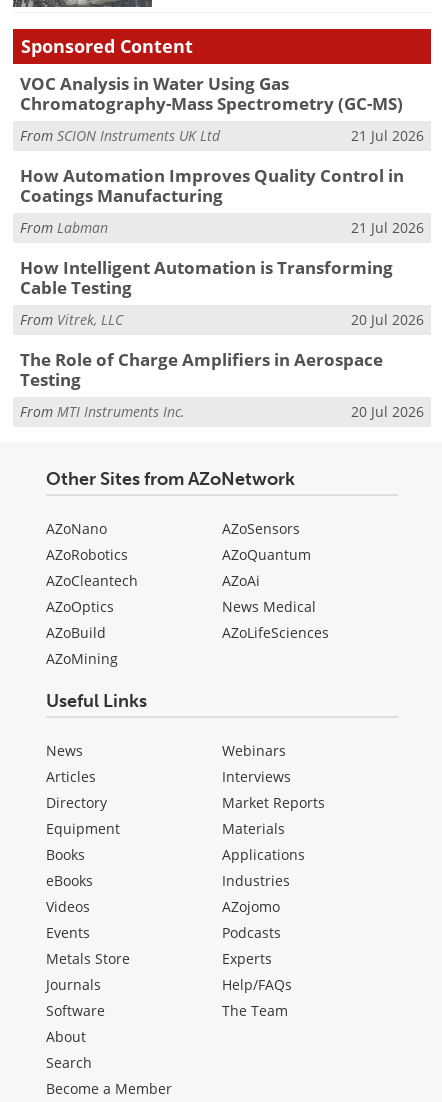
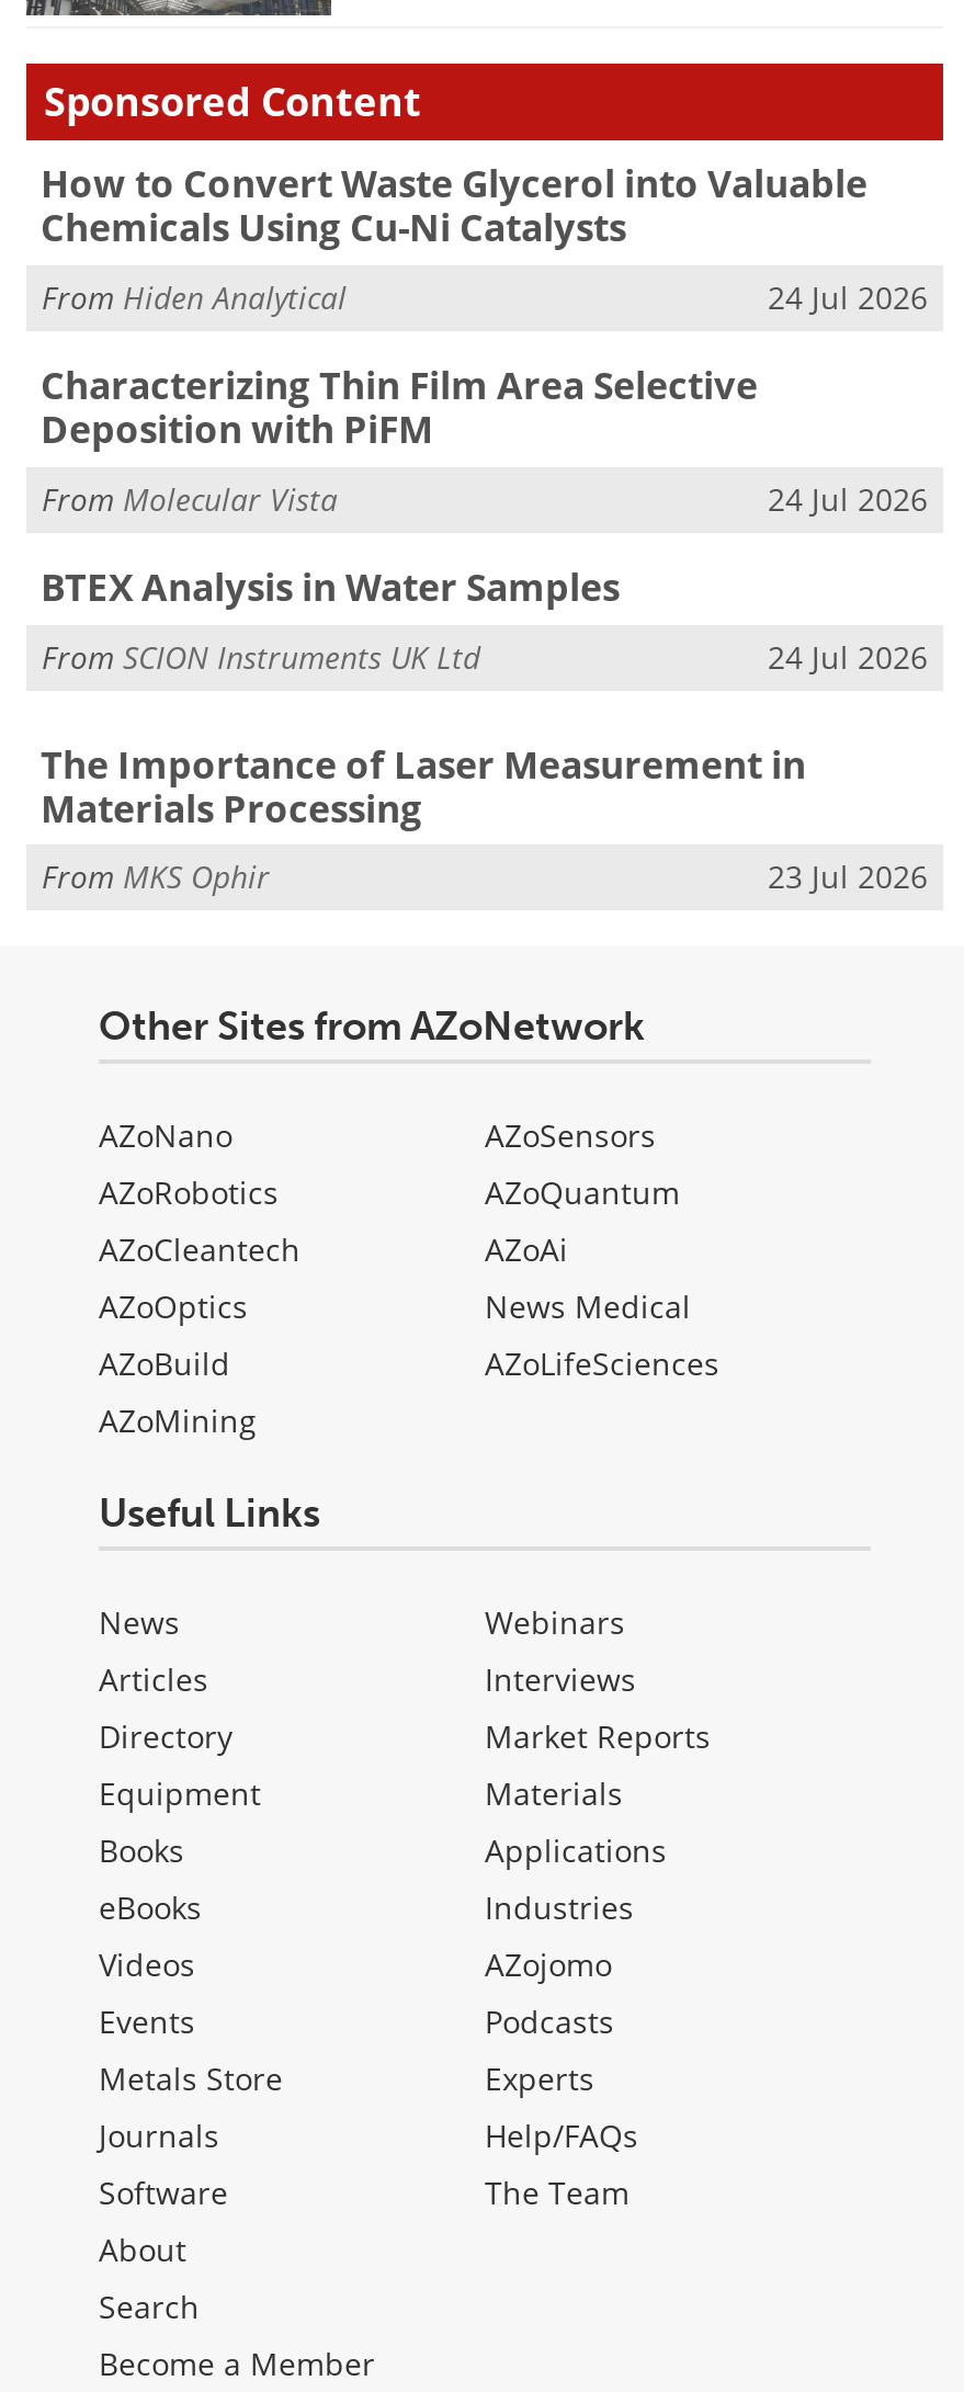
- VOC Analysis in Water Using Gas
- Chromatography-Mass Spectrometry (GC-MS)
+ How to Convert Waste Glycerol into Valuable
+ Chemicals Using Cu-Ni Catalysts
+ From Hiden Analytical
+ 24 Jul 2026
+ Characterizing Thin Film Area Selective
+ Deposition with PiFM
+ From Molecular Vista
+ 24 Jul 2026
+ BTEX Analysis in Water Samples

- 21 Jul 2026
- How Automation Improves Quality Control in
- Coatings Manufacturing
- From Labman
- 21 Jul 2026
- How Intelligent Automation is Transforming
- Cable Testing
- From Vitrek, LLC
- 20 Jul 2026
- The Role of Charge Amplifiers in Aerospace
- Testing
- From MTI Instruments Inc.
- 20 Jul 2026
+ 24 Jul 2026
+ The Importance of Laser Measurement in
+ Materials Processing
+ From MKS Ophir
+ 23 Jul 2026

moved down: From SCION Instruments UK Ltd
